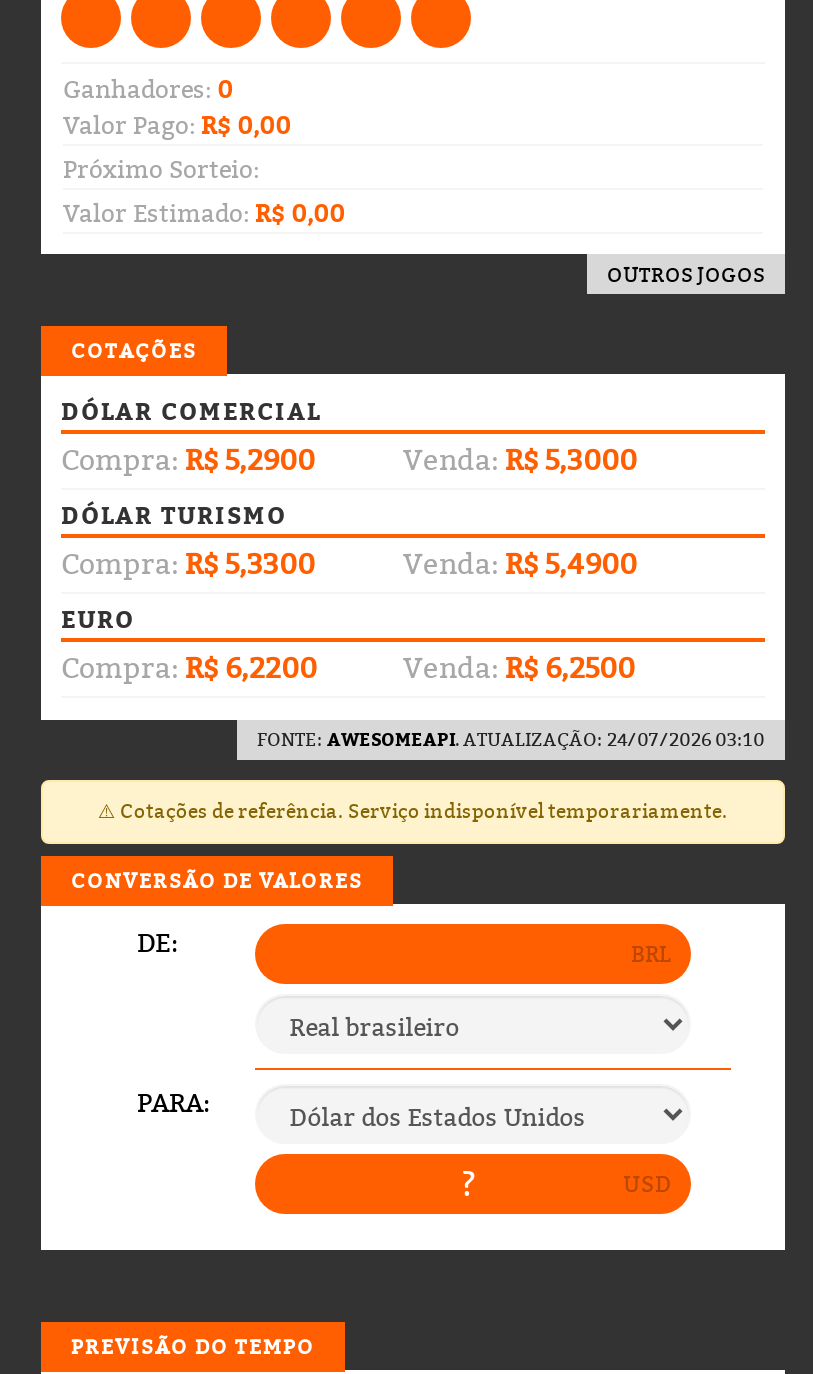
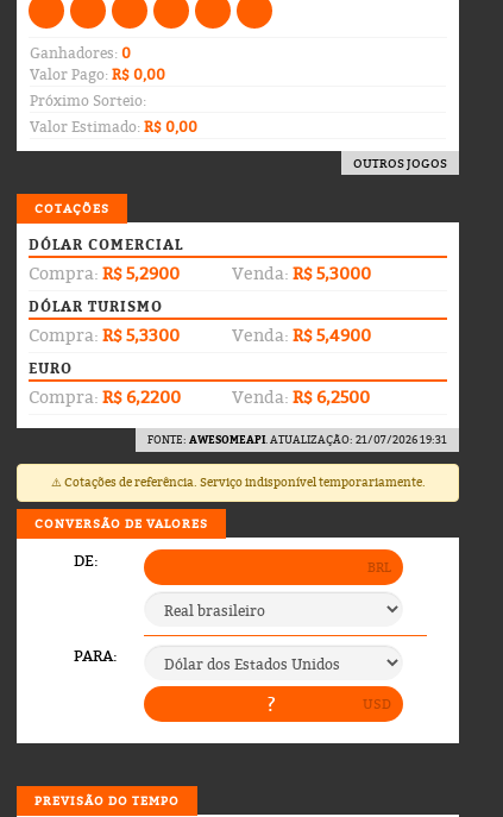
- FONTE: AWESOMEAPI. ATUALIZAÇÃO: 24/07/2026 03:10
+ FONTE: AWESOMEAPI. ATUALIZAÇÃO: 21/07/2026 19:31
